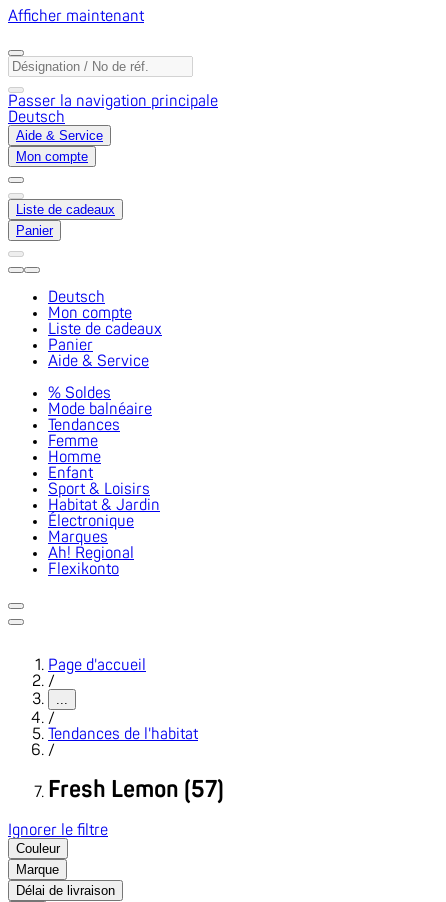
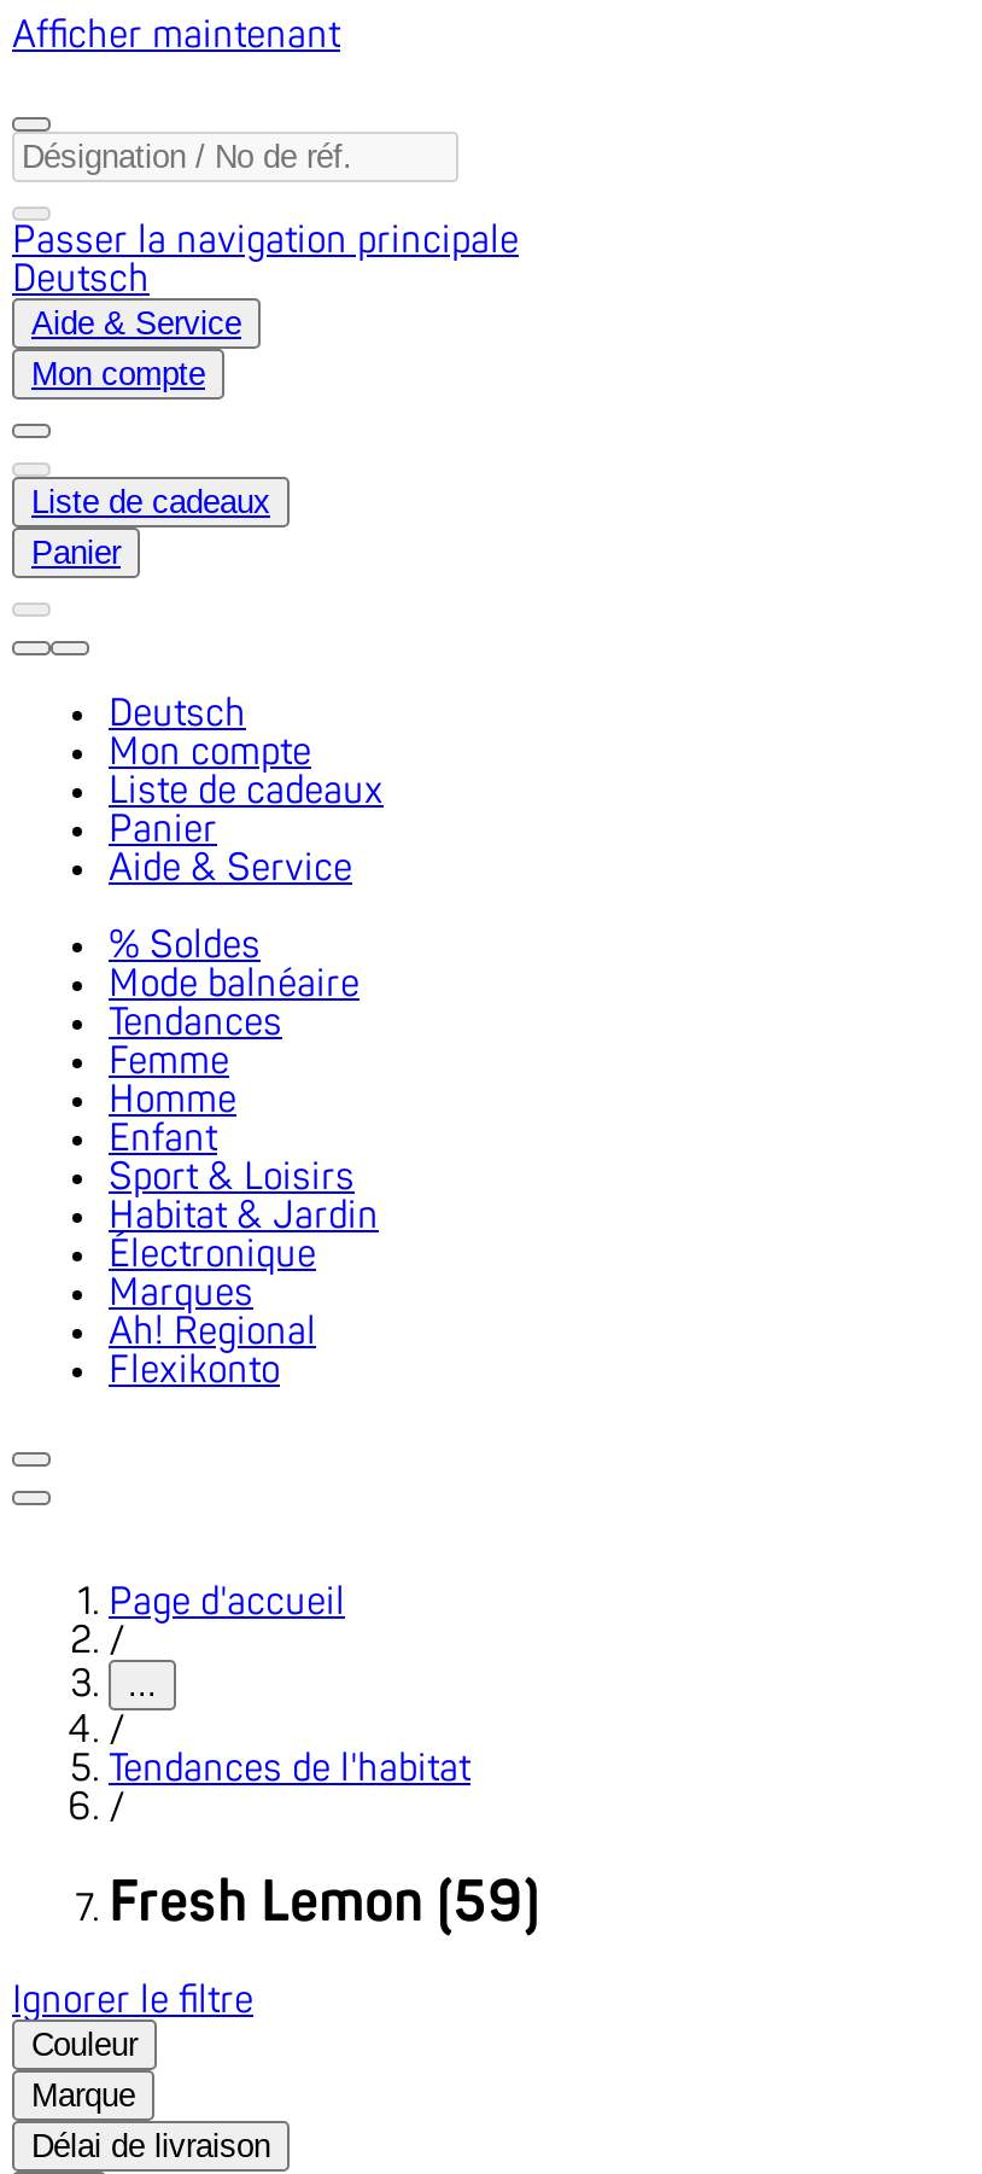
- Fresh Lemon (57)
+ Fresh Lemon (59)
